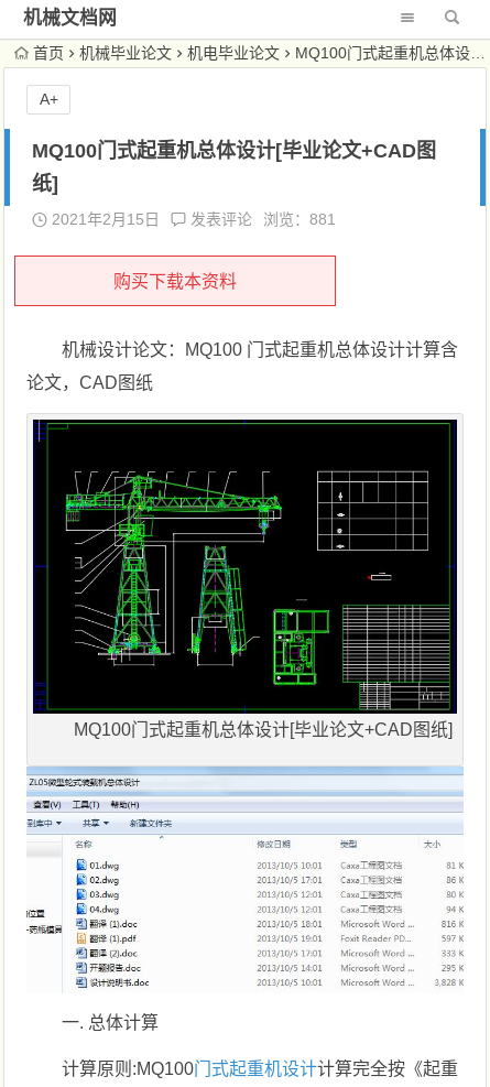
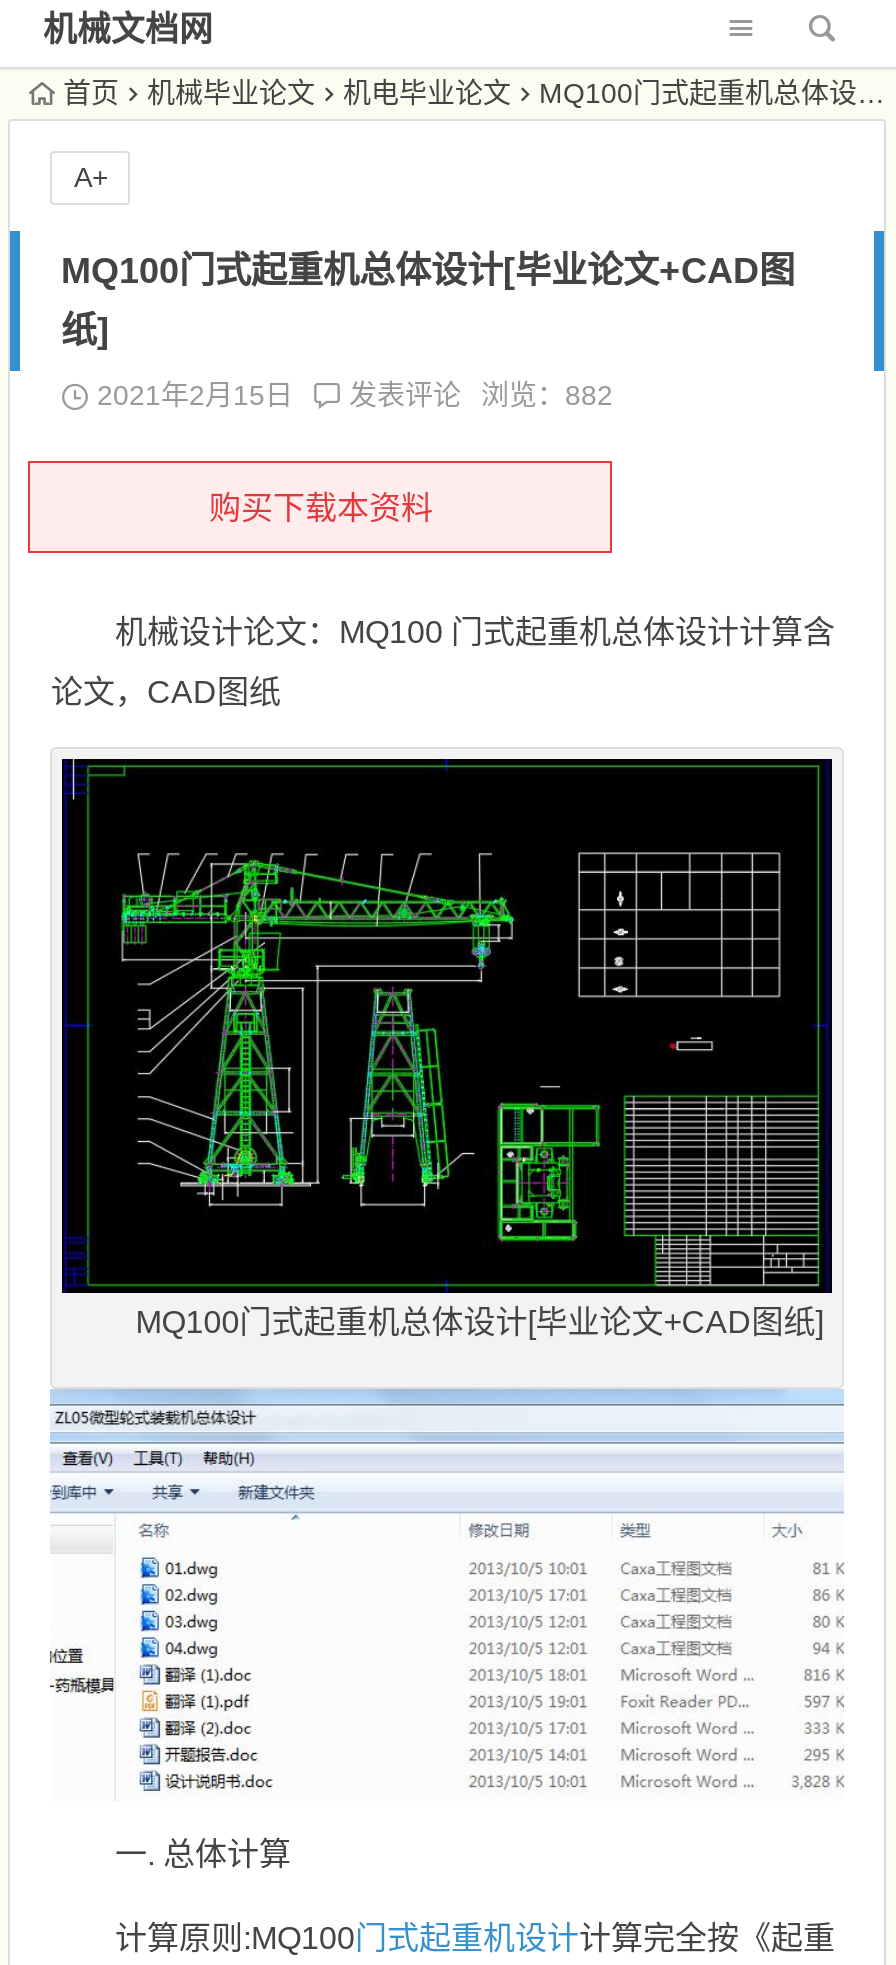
- 2021年2月15日 发表评论 浏览：881
+ 2021年2月15日 发表评论 浏览：882
